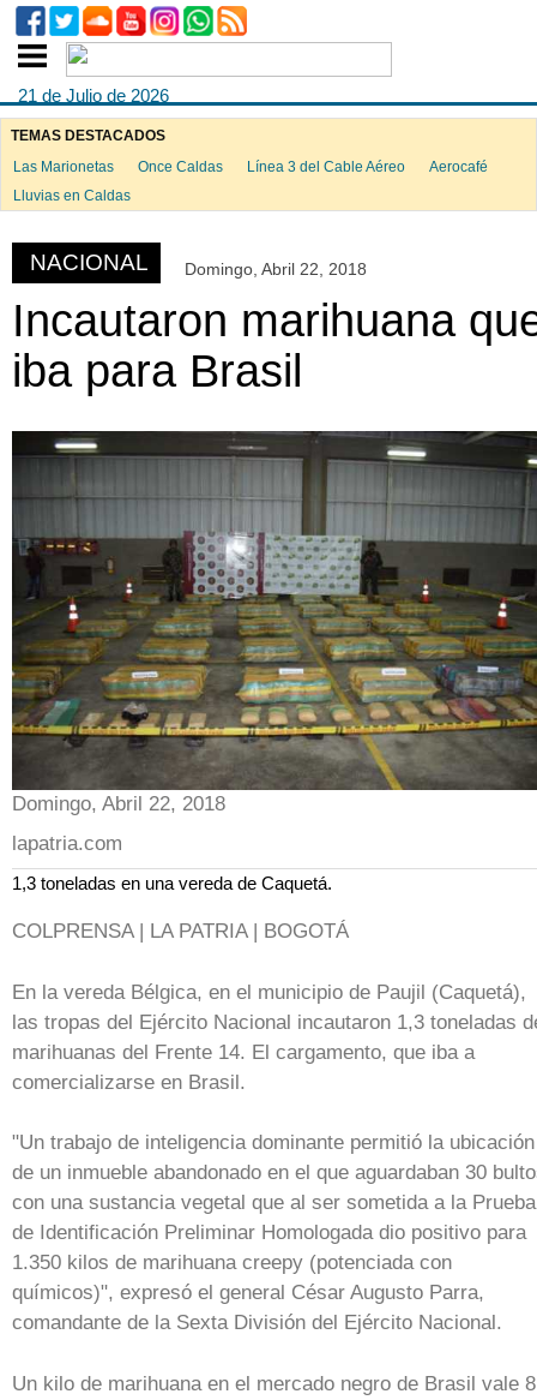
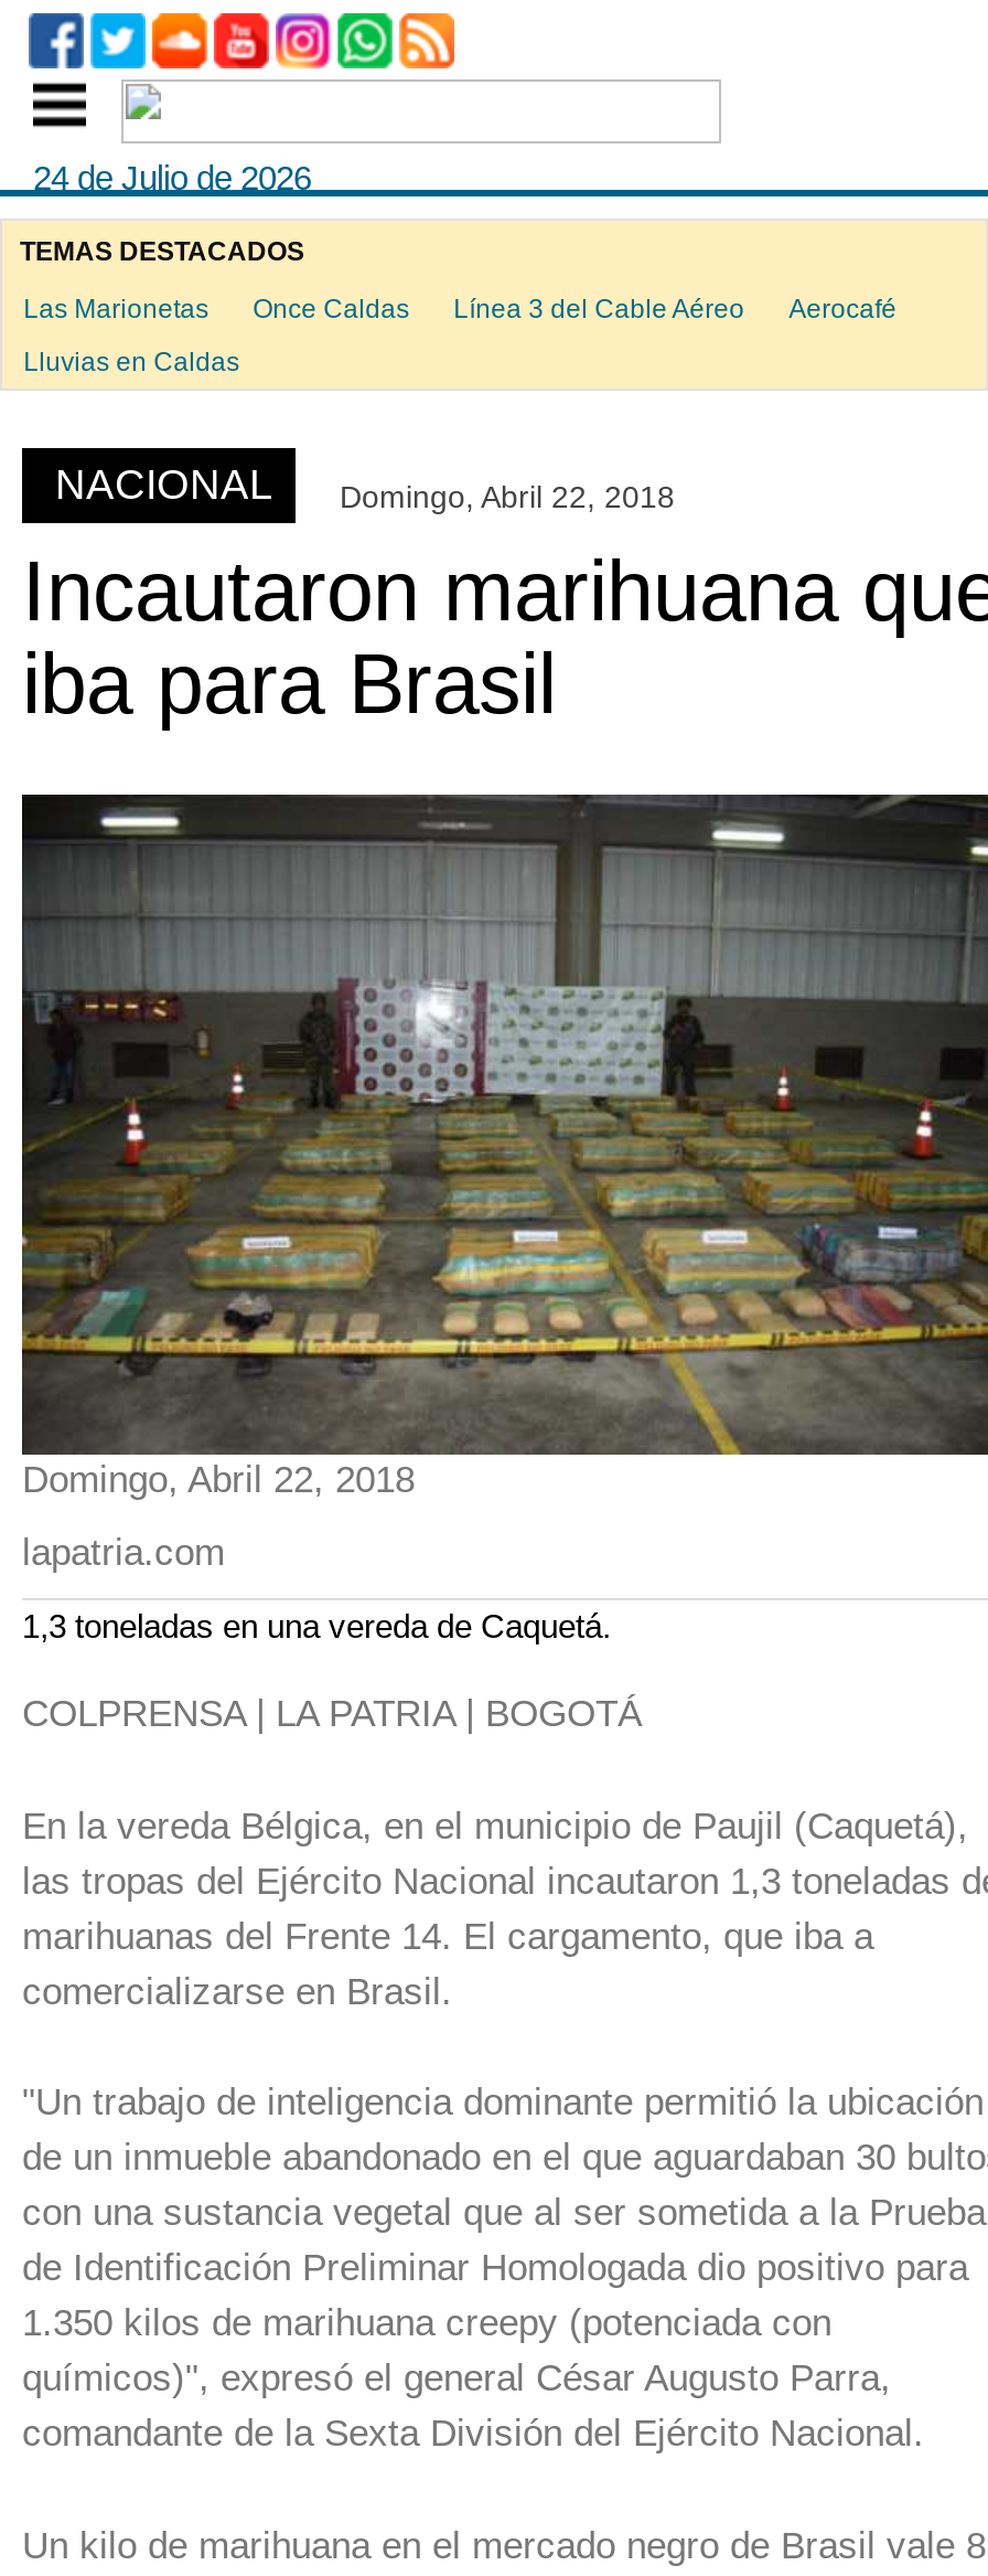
- 21 de Julio de 2026
+ 24 de Julio de 2026
